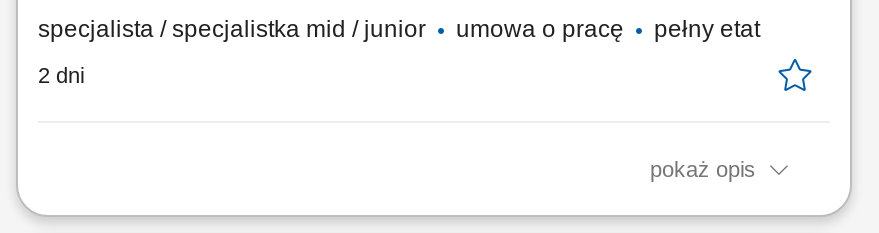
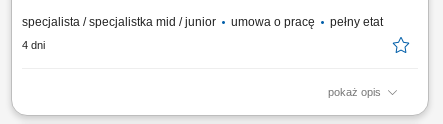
- 2 dni
+ 4 dni
